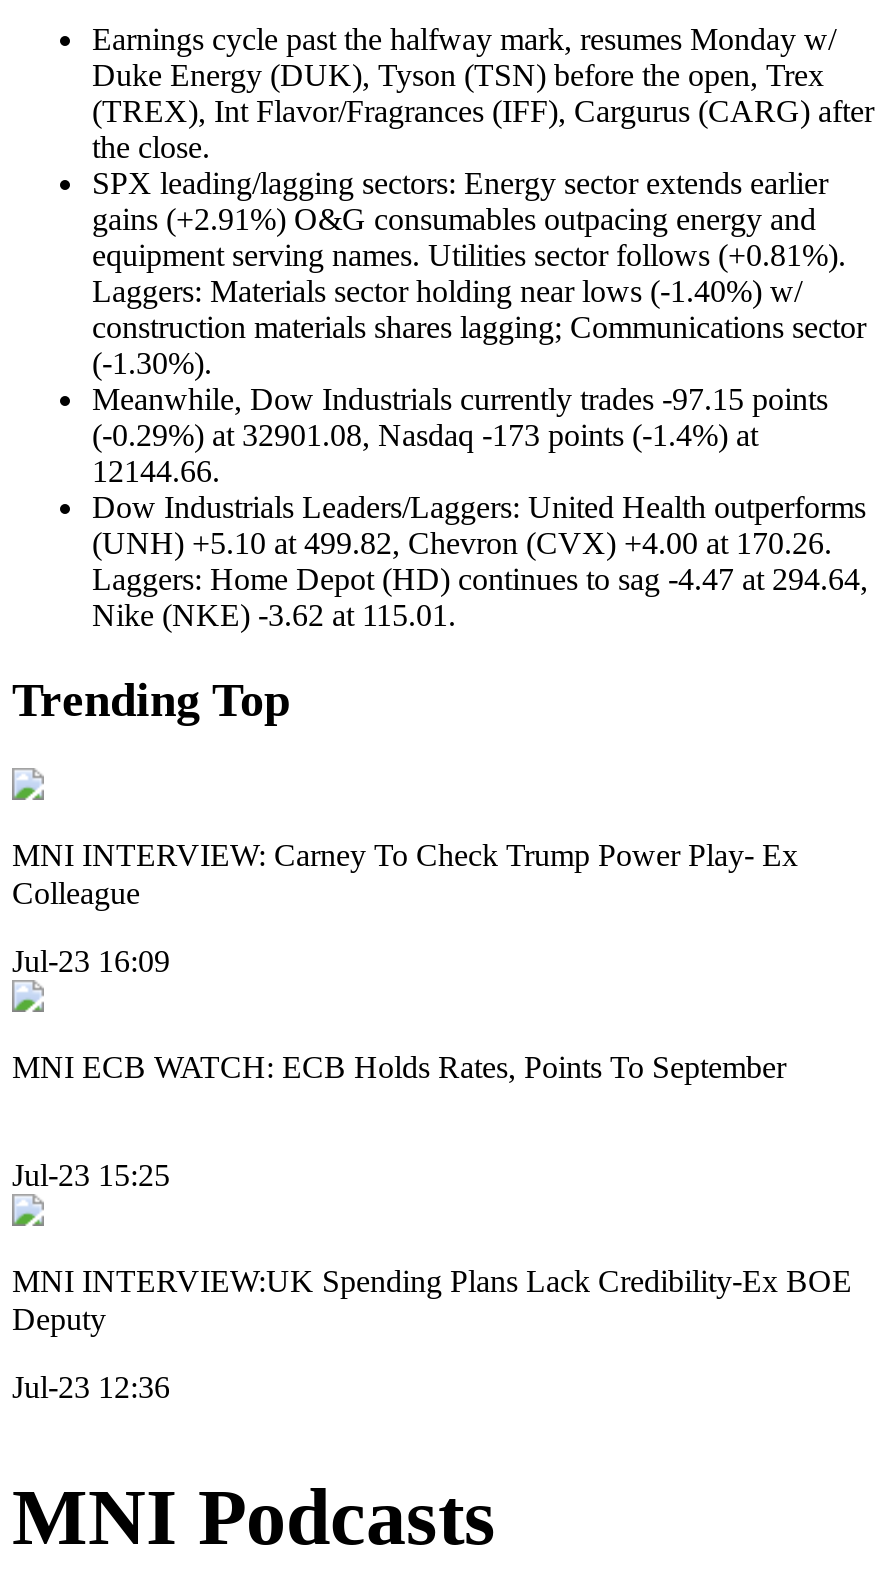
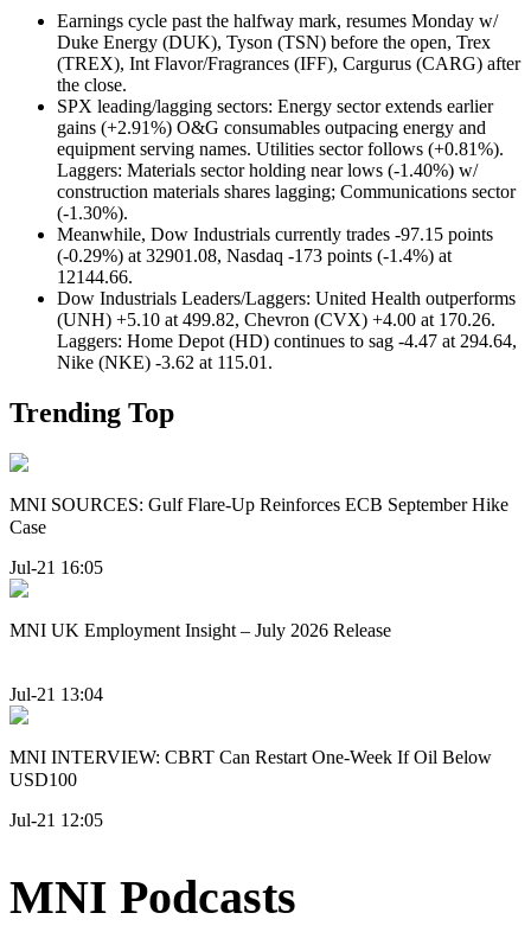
- MNI INTERVIEW: Carney To Check Trump Power Play- Ex
- Colleague
+ MNI SOURCES: Gulf Flare-Up Reinforces ECB September Hike
+ Case

- Jul-23 16:09
+ Jul-21 16:05

- MNI ECB WATCH: ECB Holds Rates, Points To September
+ MNI UK Employment Insight – July 2026 Release

- Jul-23 15:25
+ Jul-21 13:04

- MNI INTERVIEW:UK Spending Plans Lack Credibility-Ex BOE
- Deputy
+ MNI INTERVIEW: CBRT Can Restart One-Week If Oil Below
+ USD100

- Jul-23 12:36
+ Jul-21 12:05
